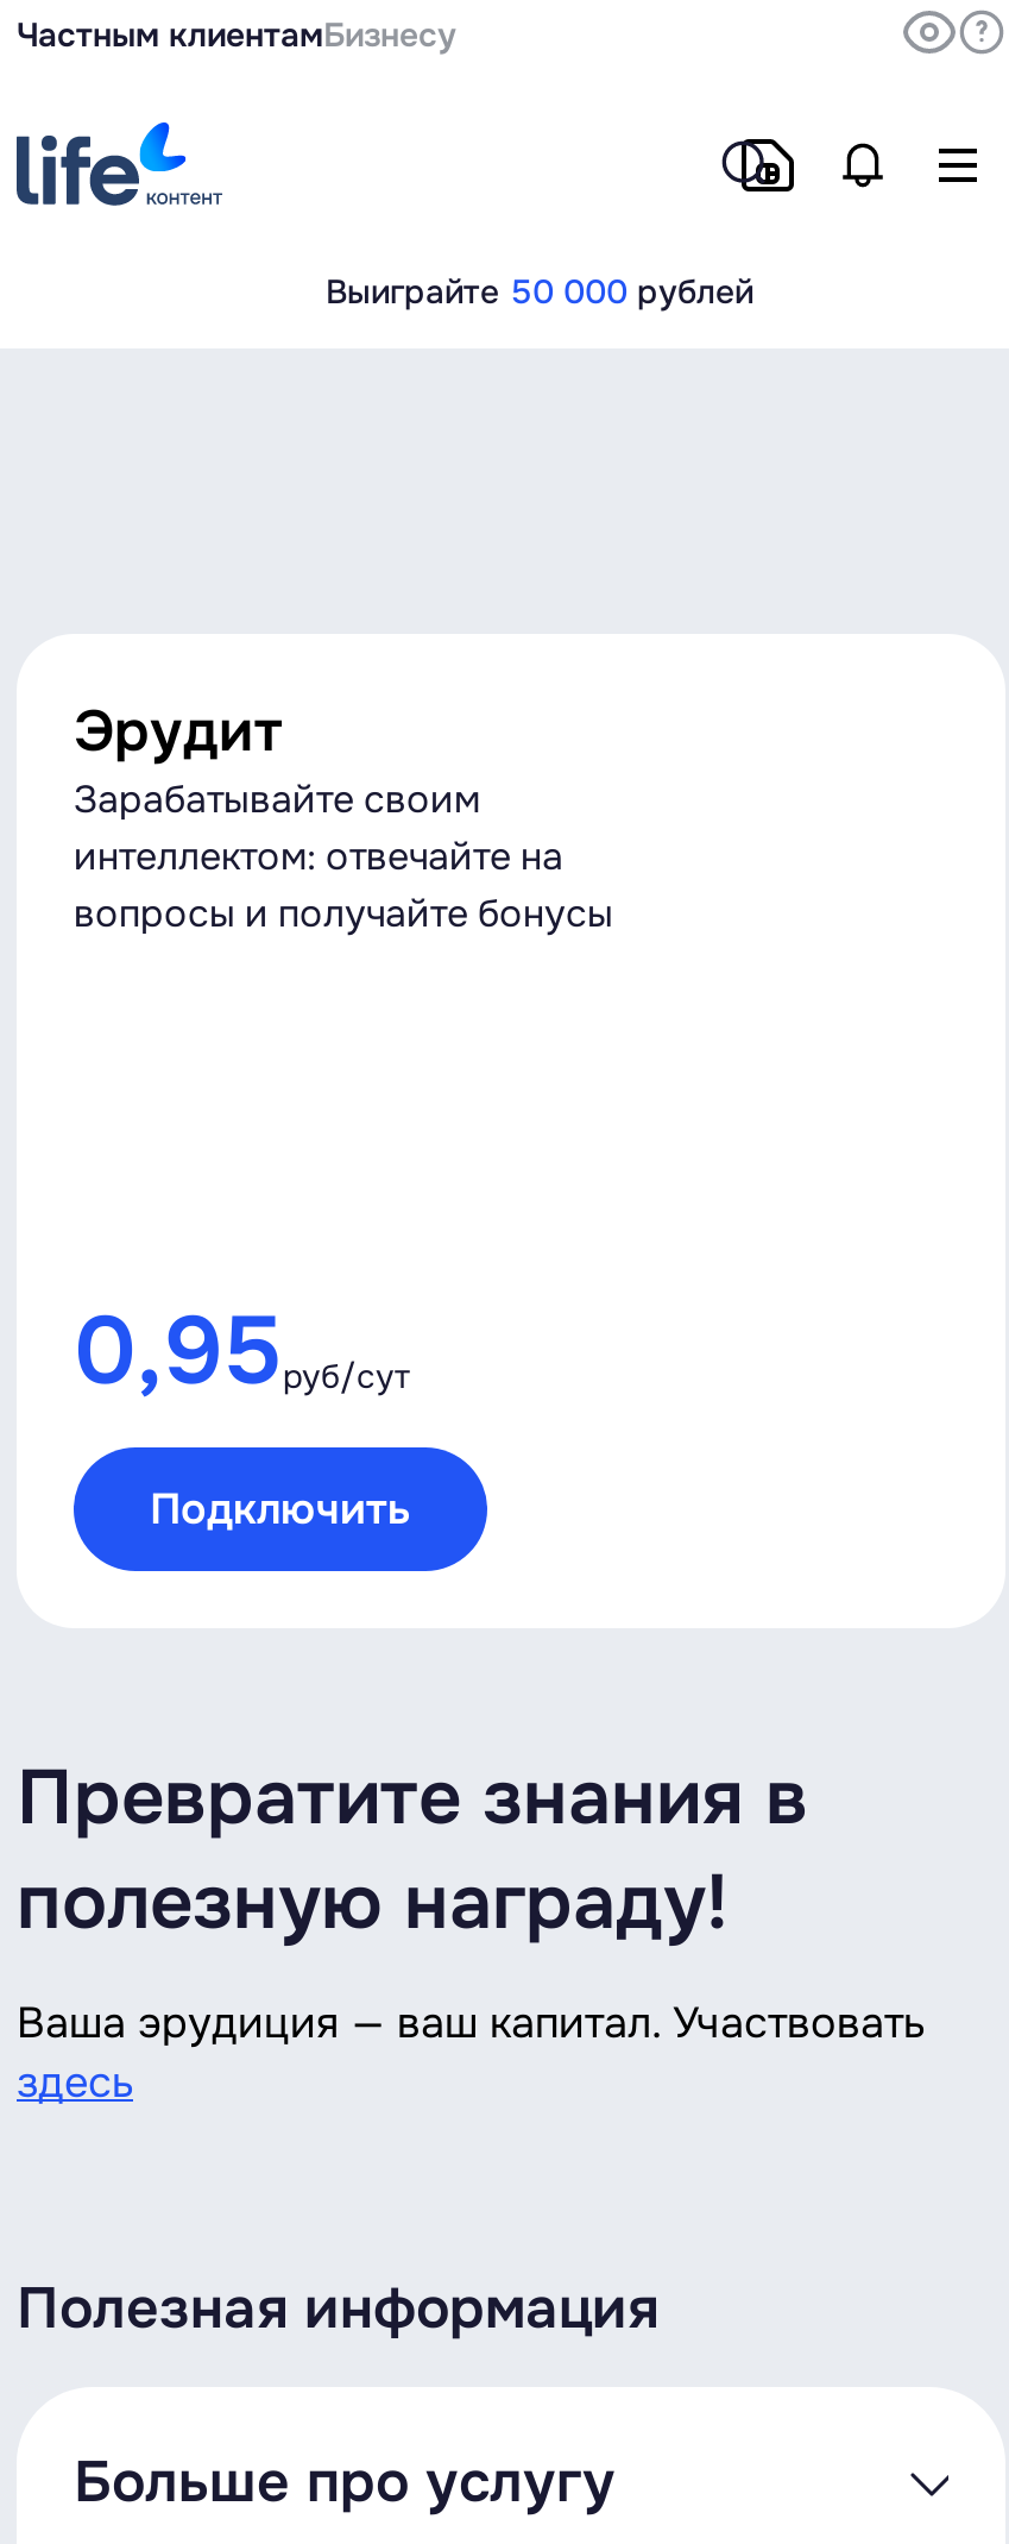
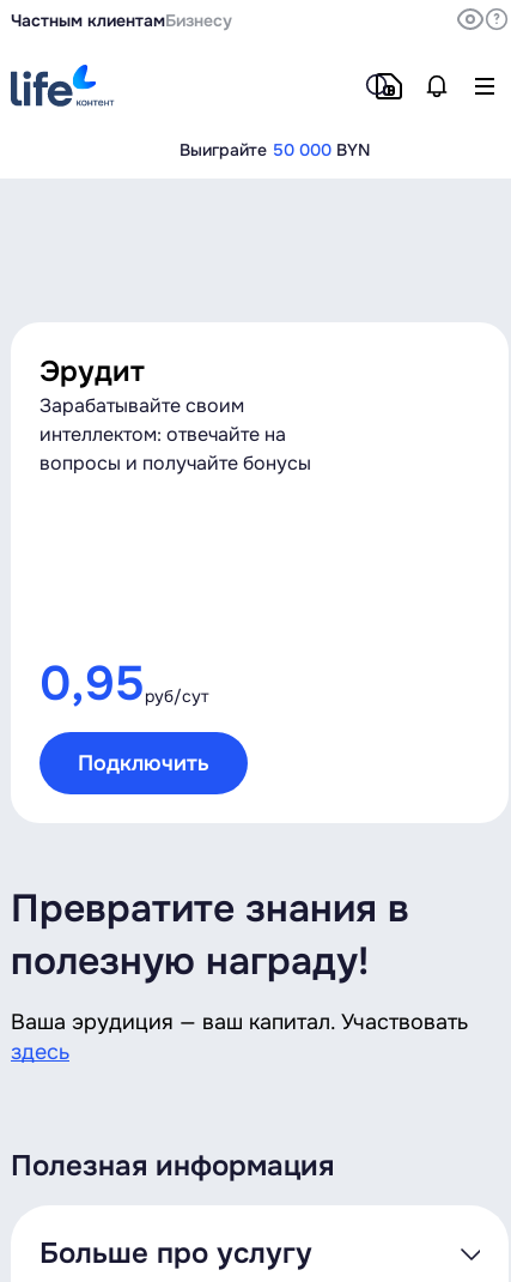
- Выиграйте 50 000 рублей
+ Выиграйте 50 000 BYN
